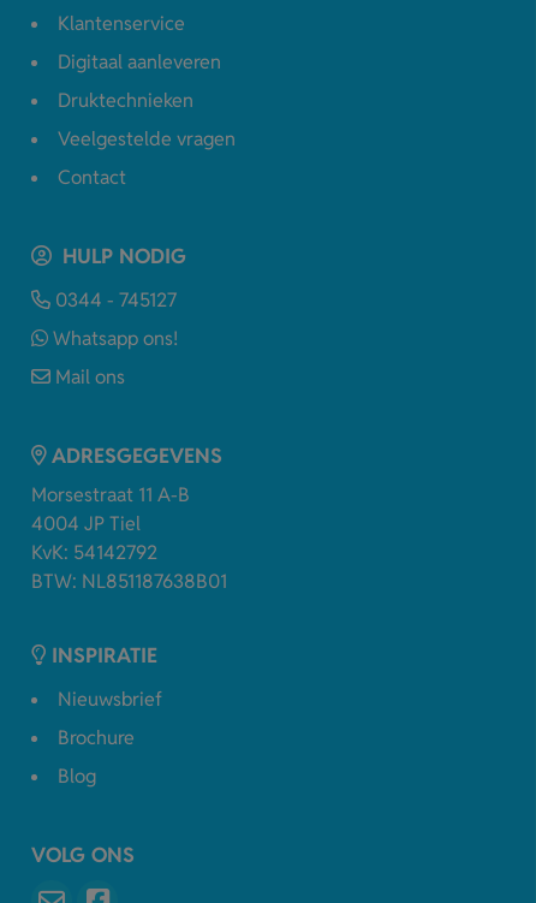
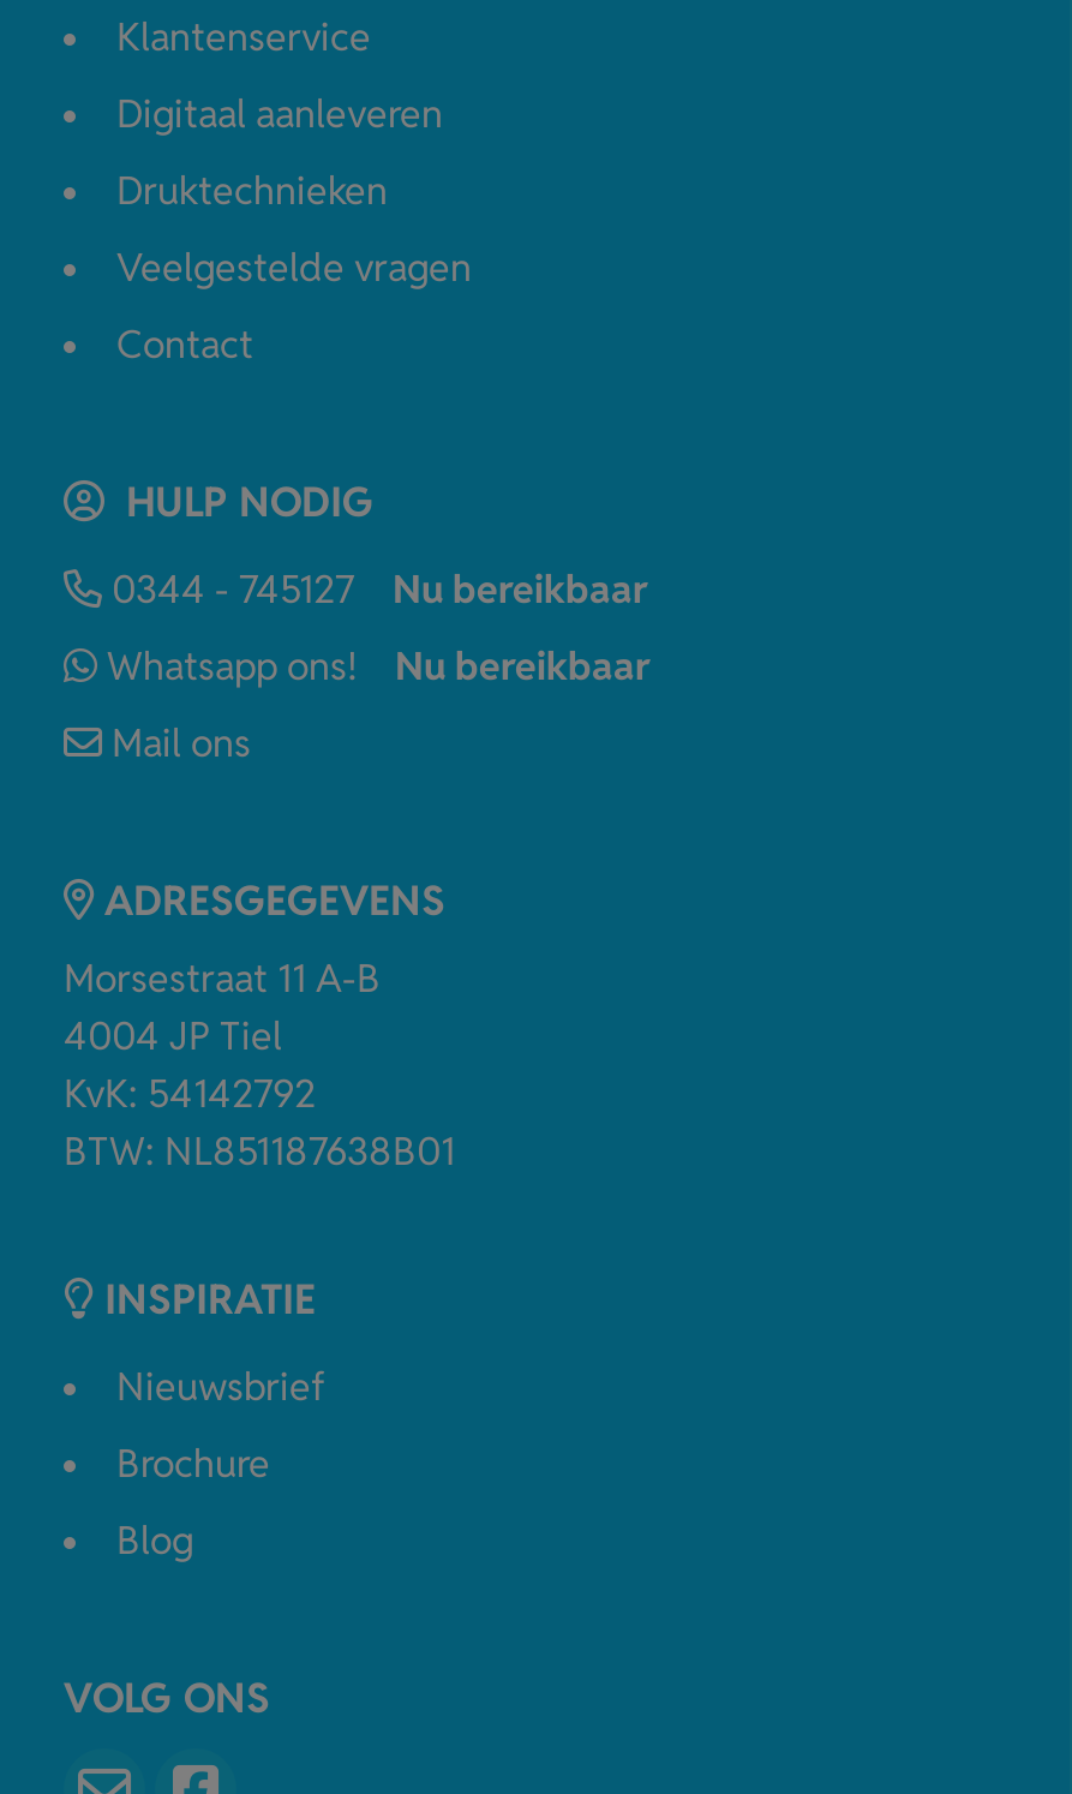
+ Nu bereikbaar

+ Nu bereikbaar
